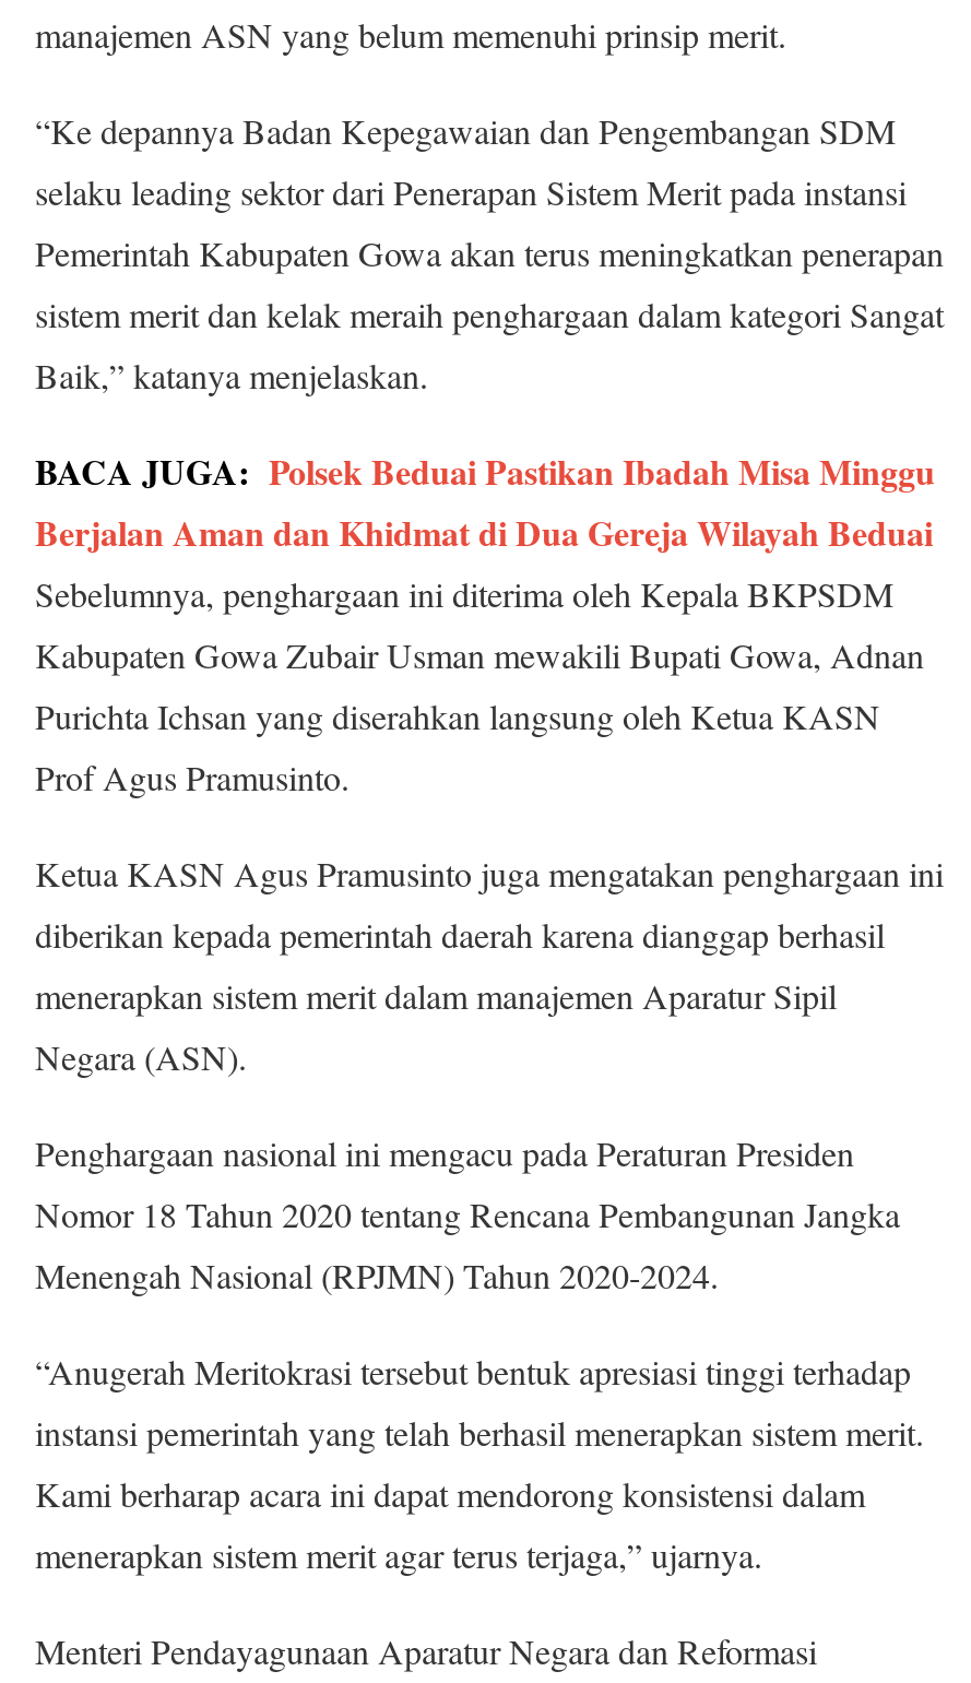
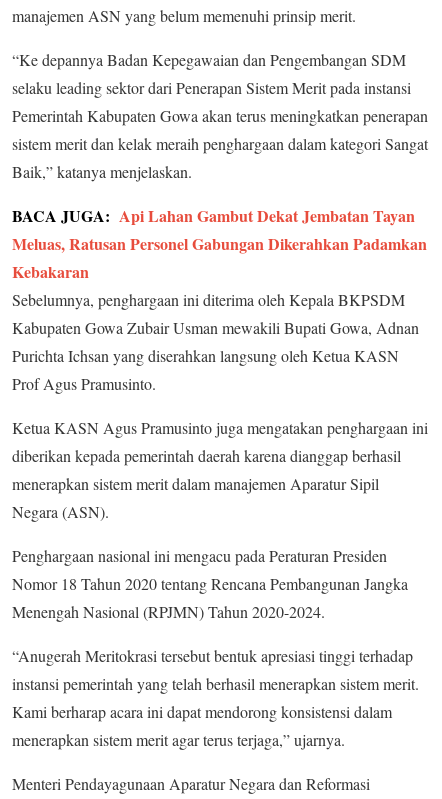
- BACA JUGA: Polsek Beduai Pastikan Ibadah Misa Minggu
- Berjalan Aman dan Khidmat di Dua Gereja Wilayah Beduai
+ BACA JUGA: Api Lahan Gambut Dekat Jembatan Tayan
+ Meluas, Ratusan Personel Gabungan Dikerahkan Padamkan
+ Kebakaran
